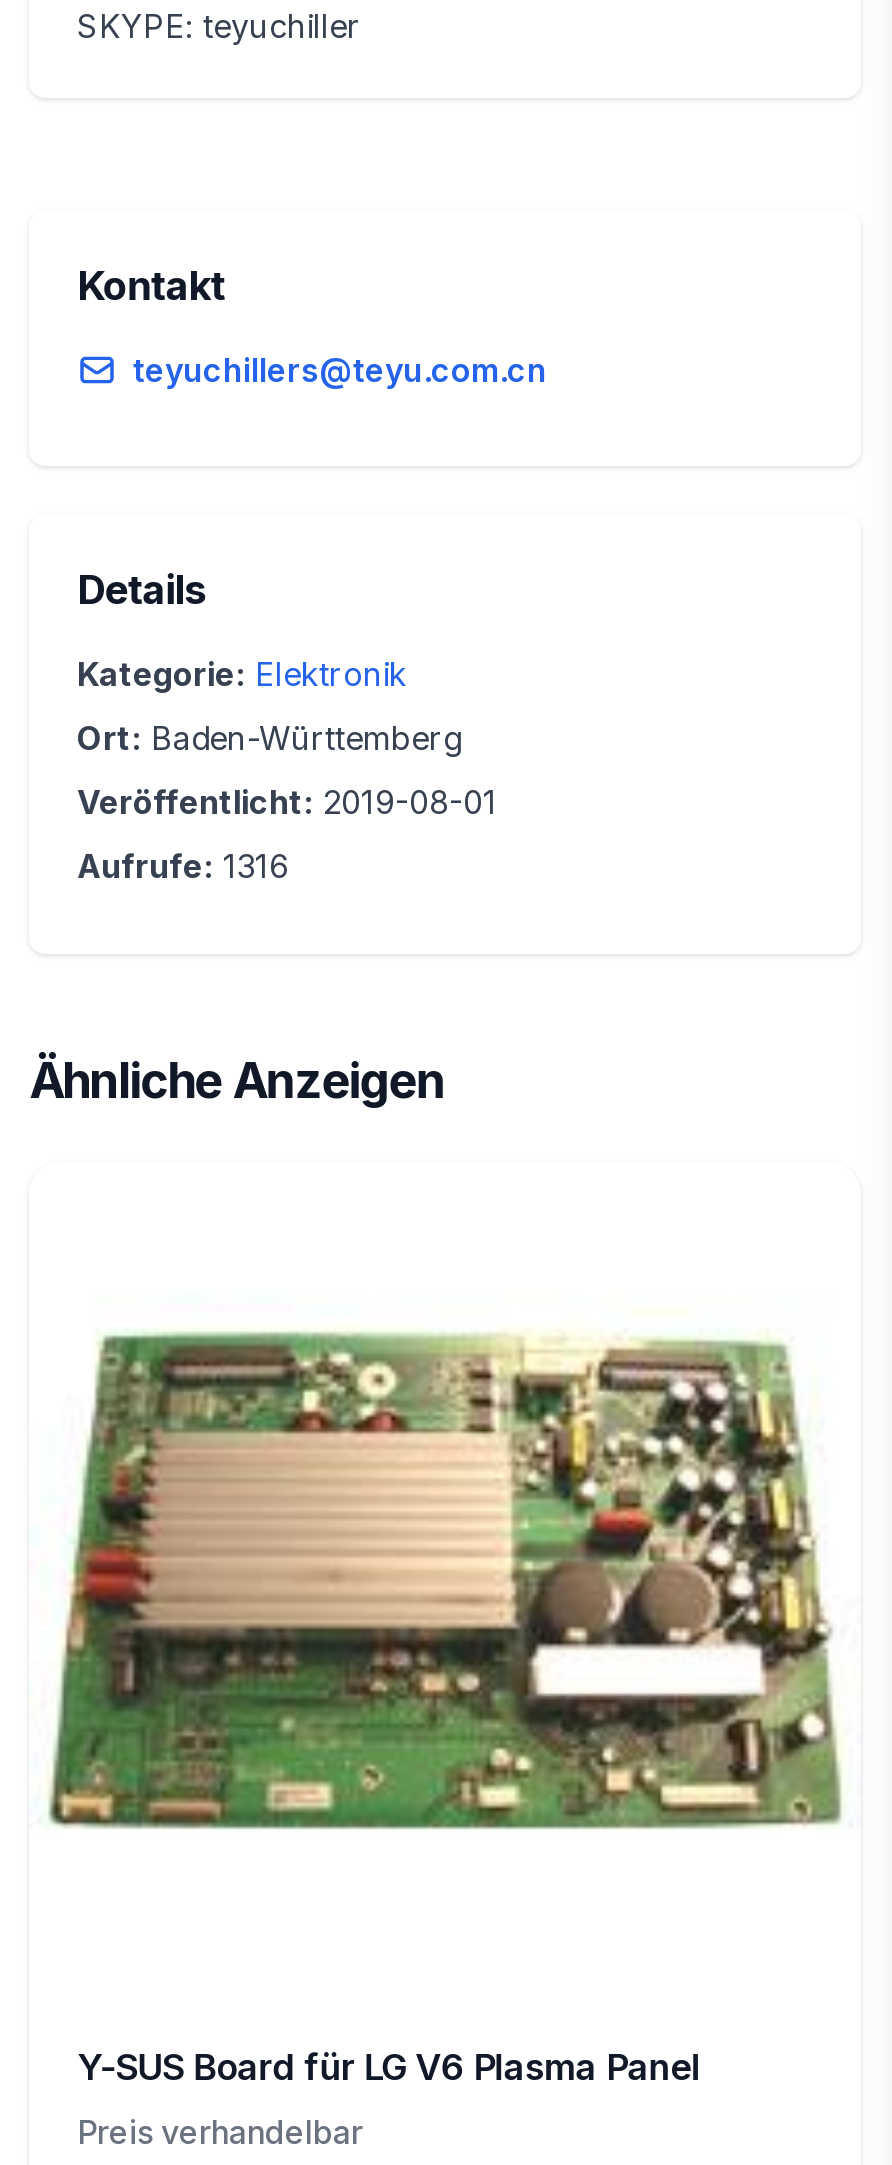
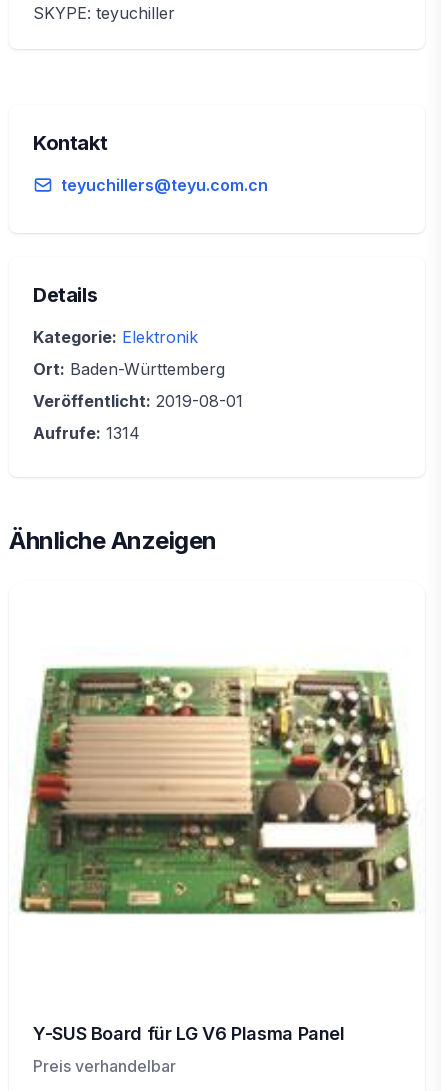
- Aufrufe: 1316
+ Aufrufe: 1314
